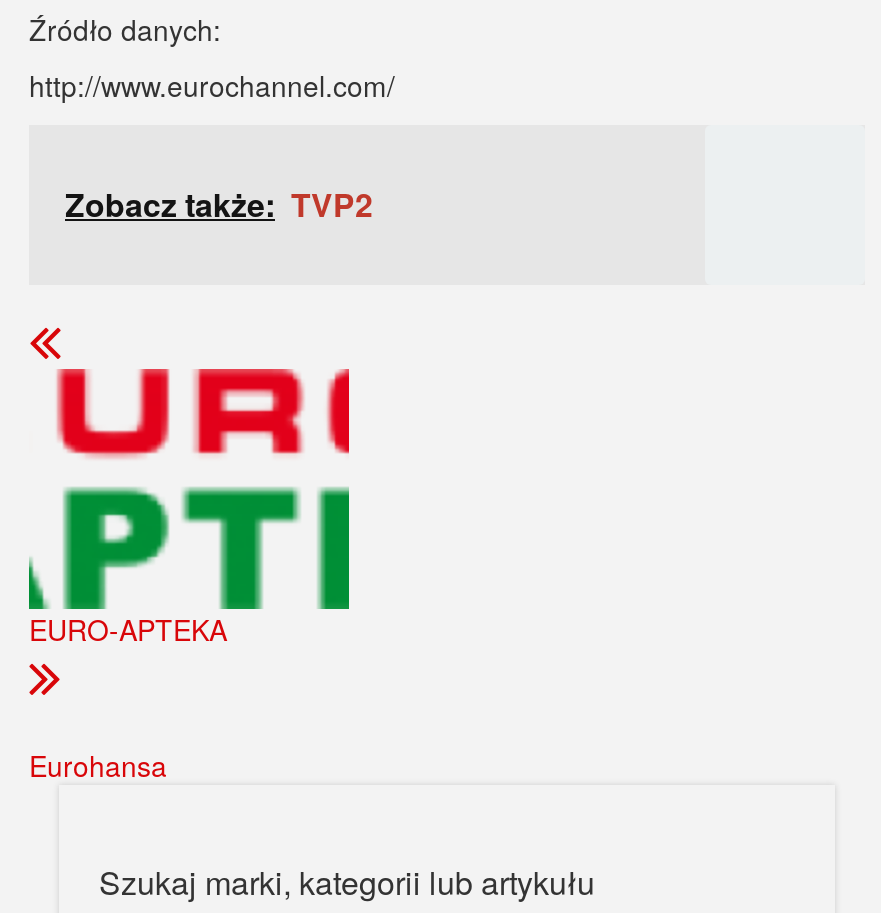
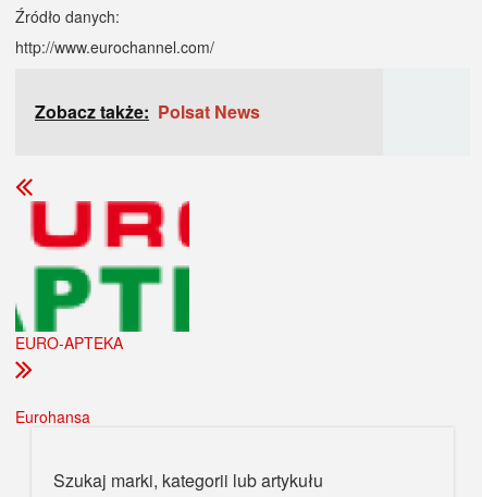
- Zobacz także: TVP2
+ Zobacz także: Polsat News
